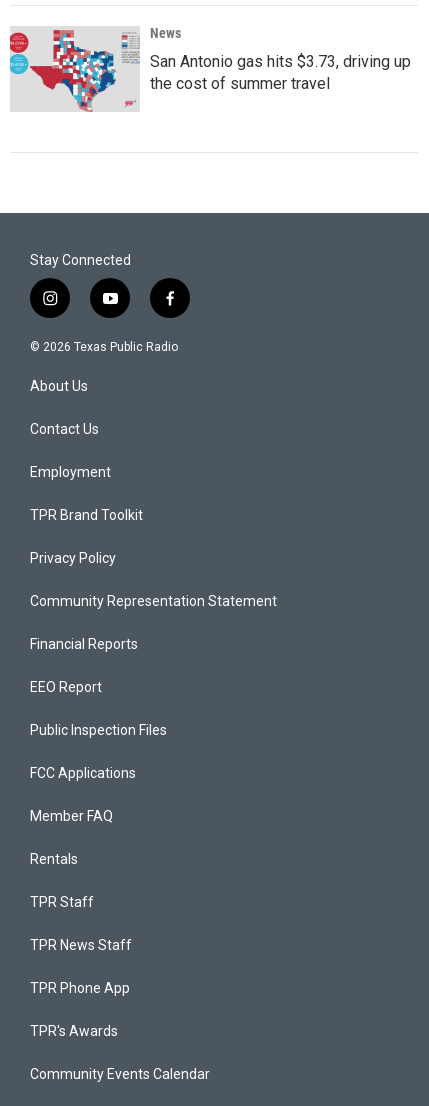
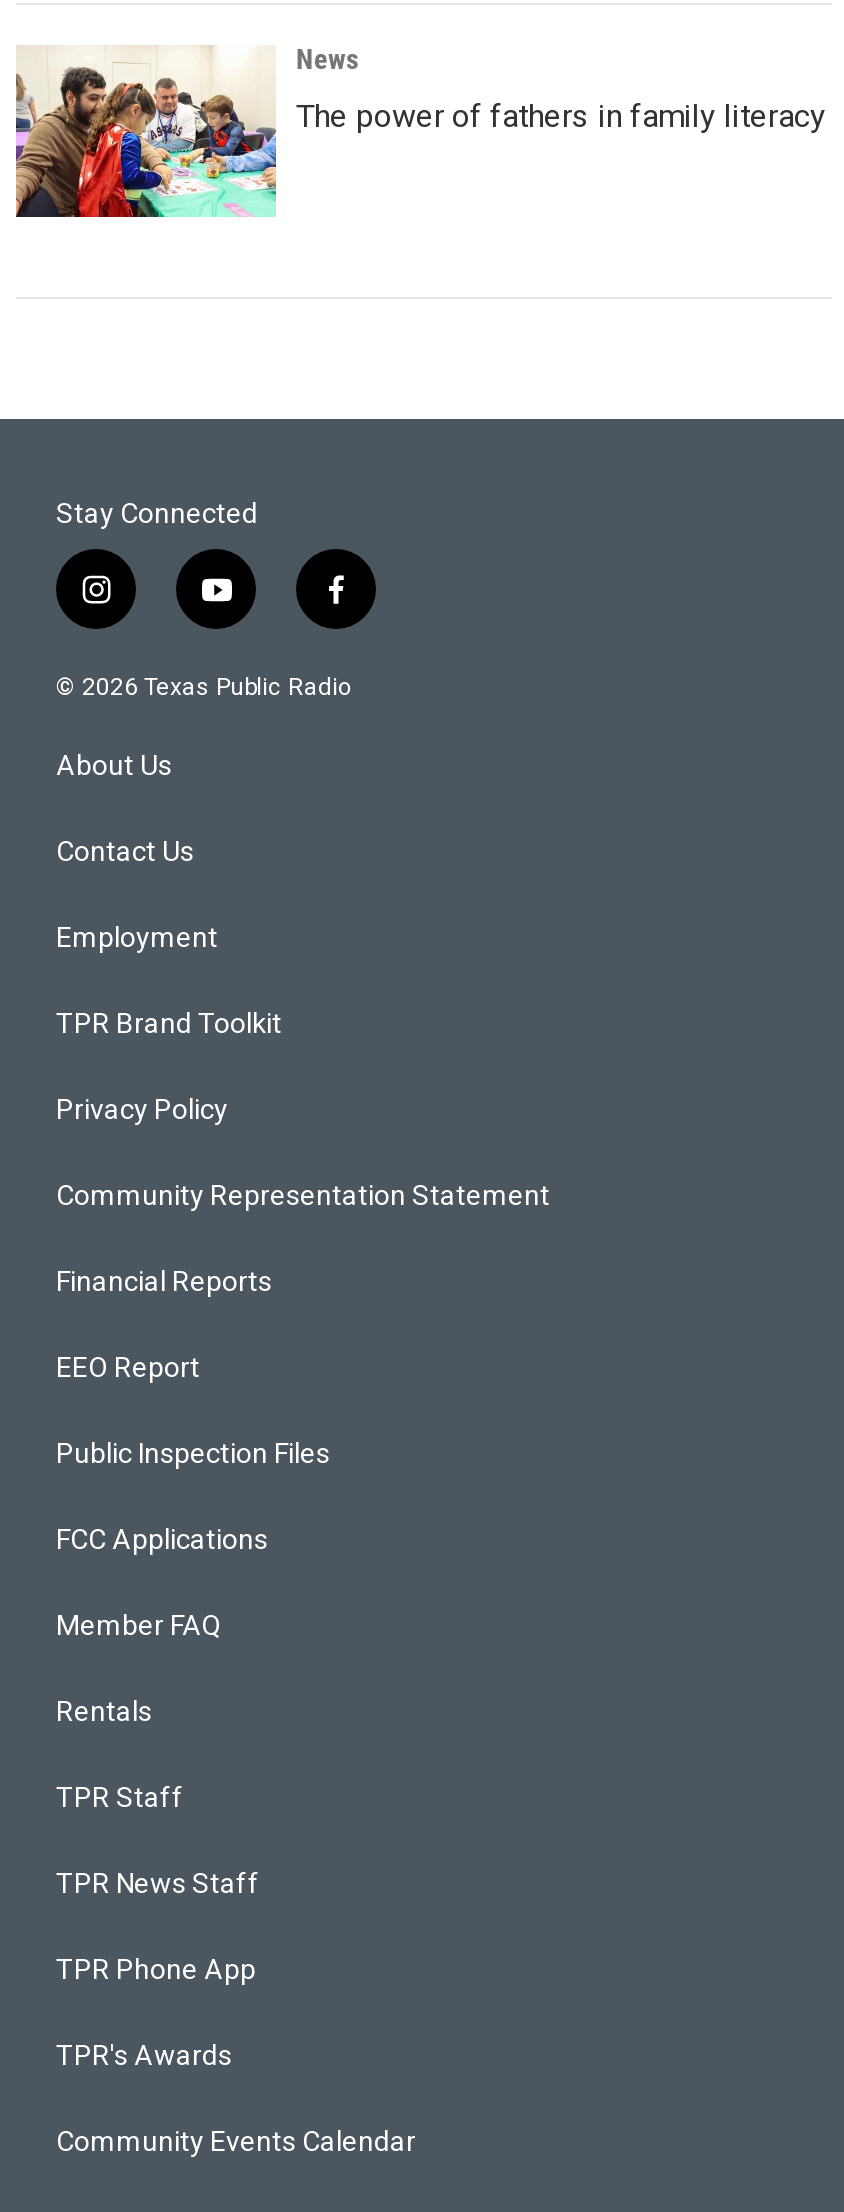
- [image]
- San Antonio gas hits $3.73, driving up
- the cost of summer travel
+ [image]
+ The power of fathers in family literacy
